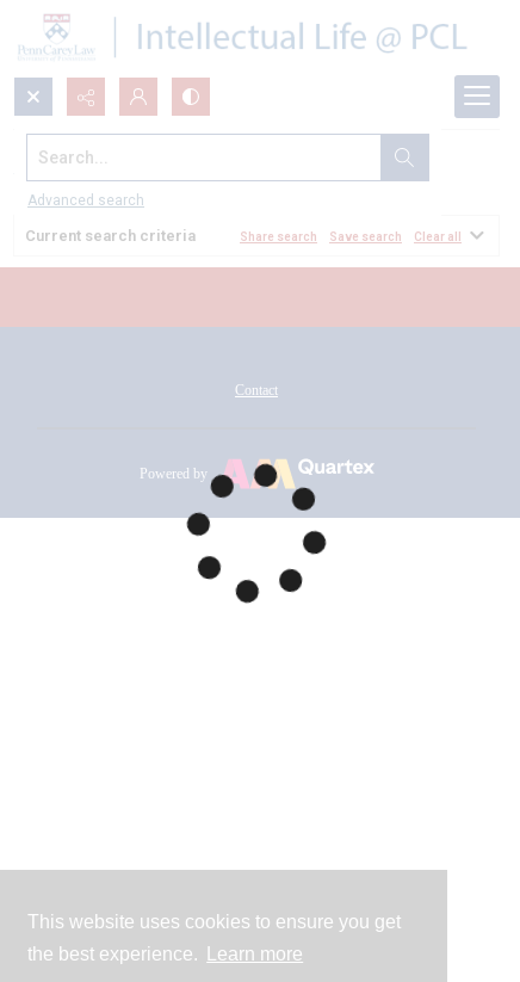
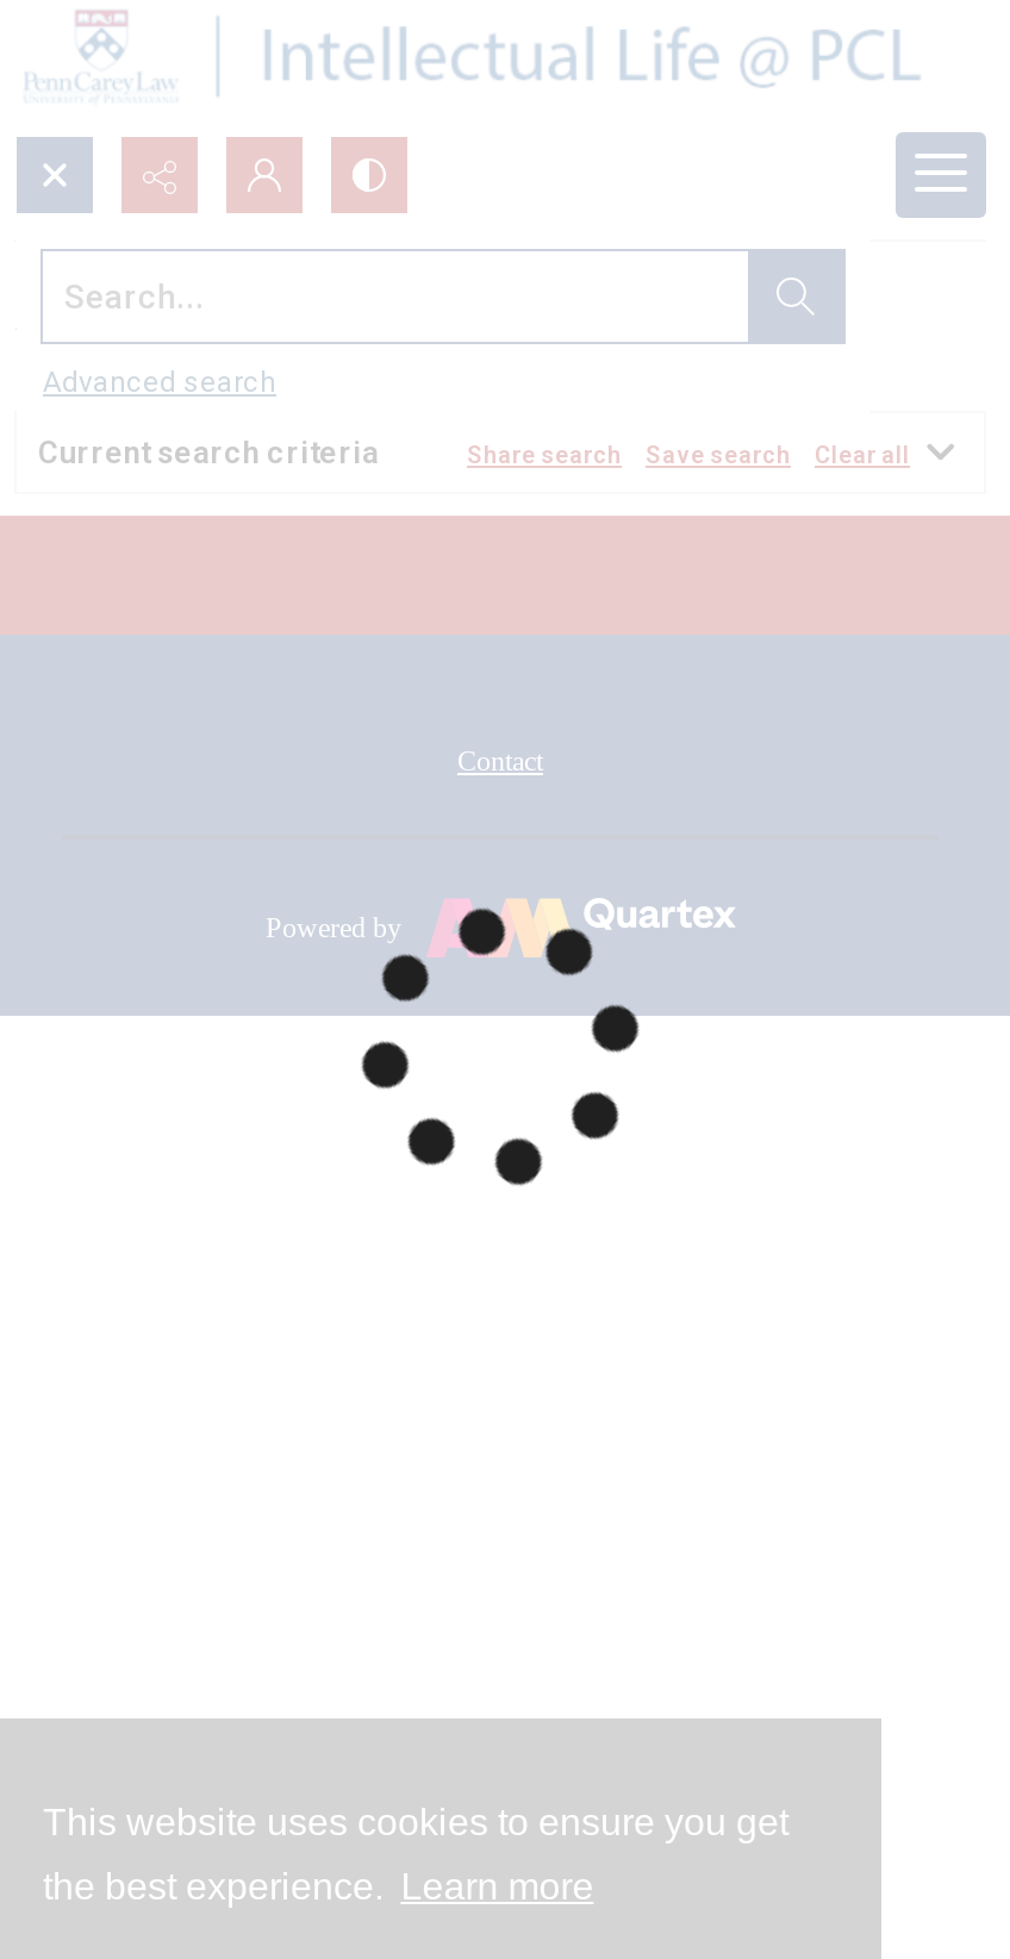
- [image]
+ [image]
